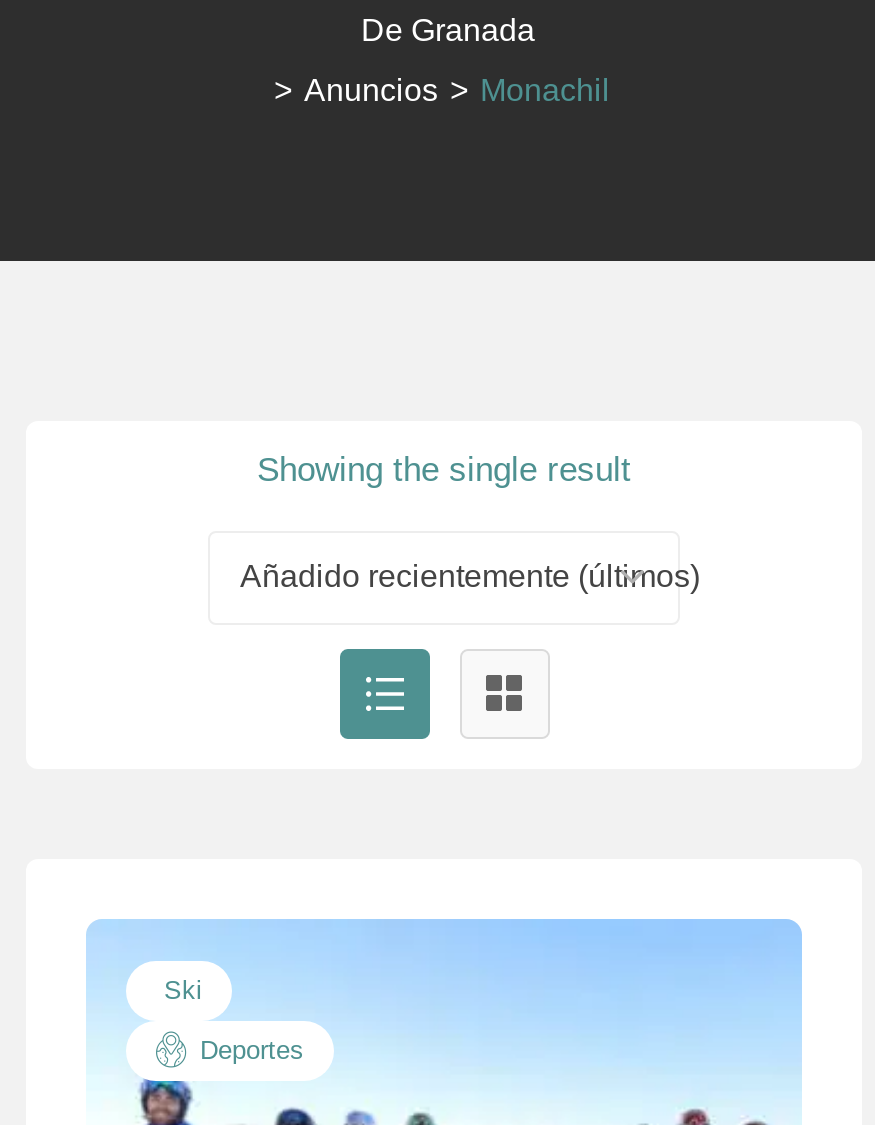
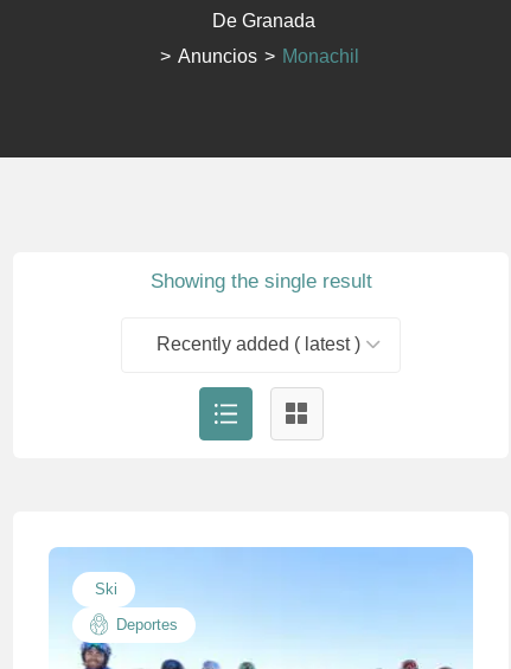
- Añadido recientemente (últimos)
+ Recently added ( latest )
